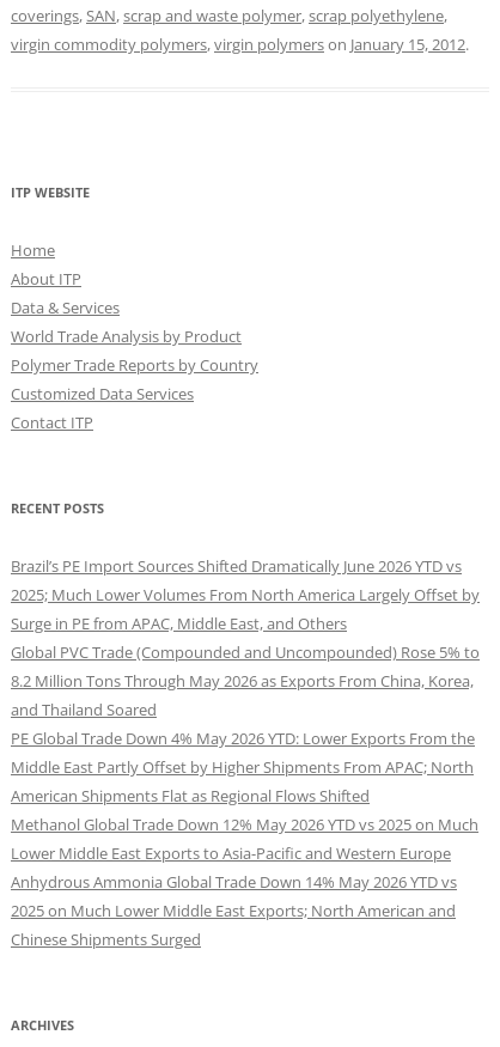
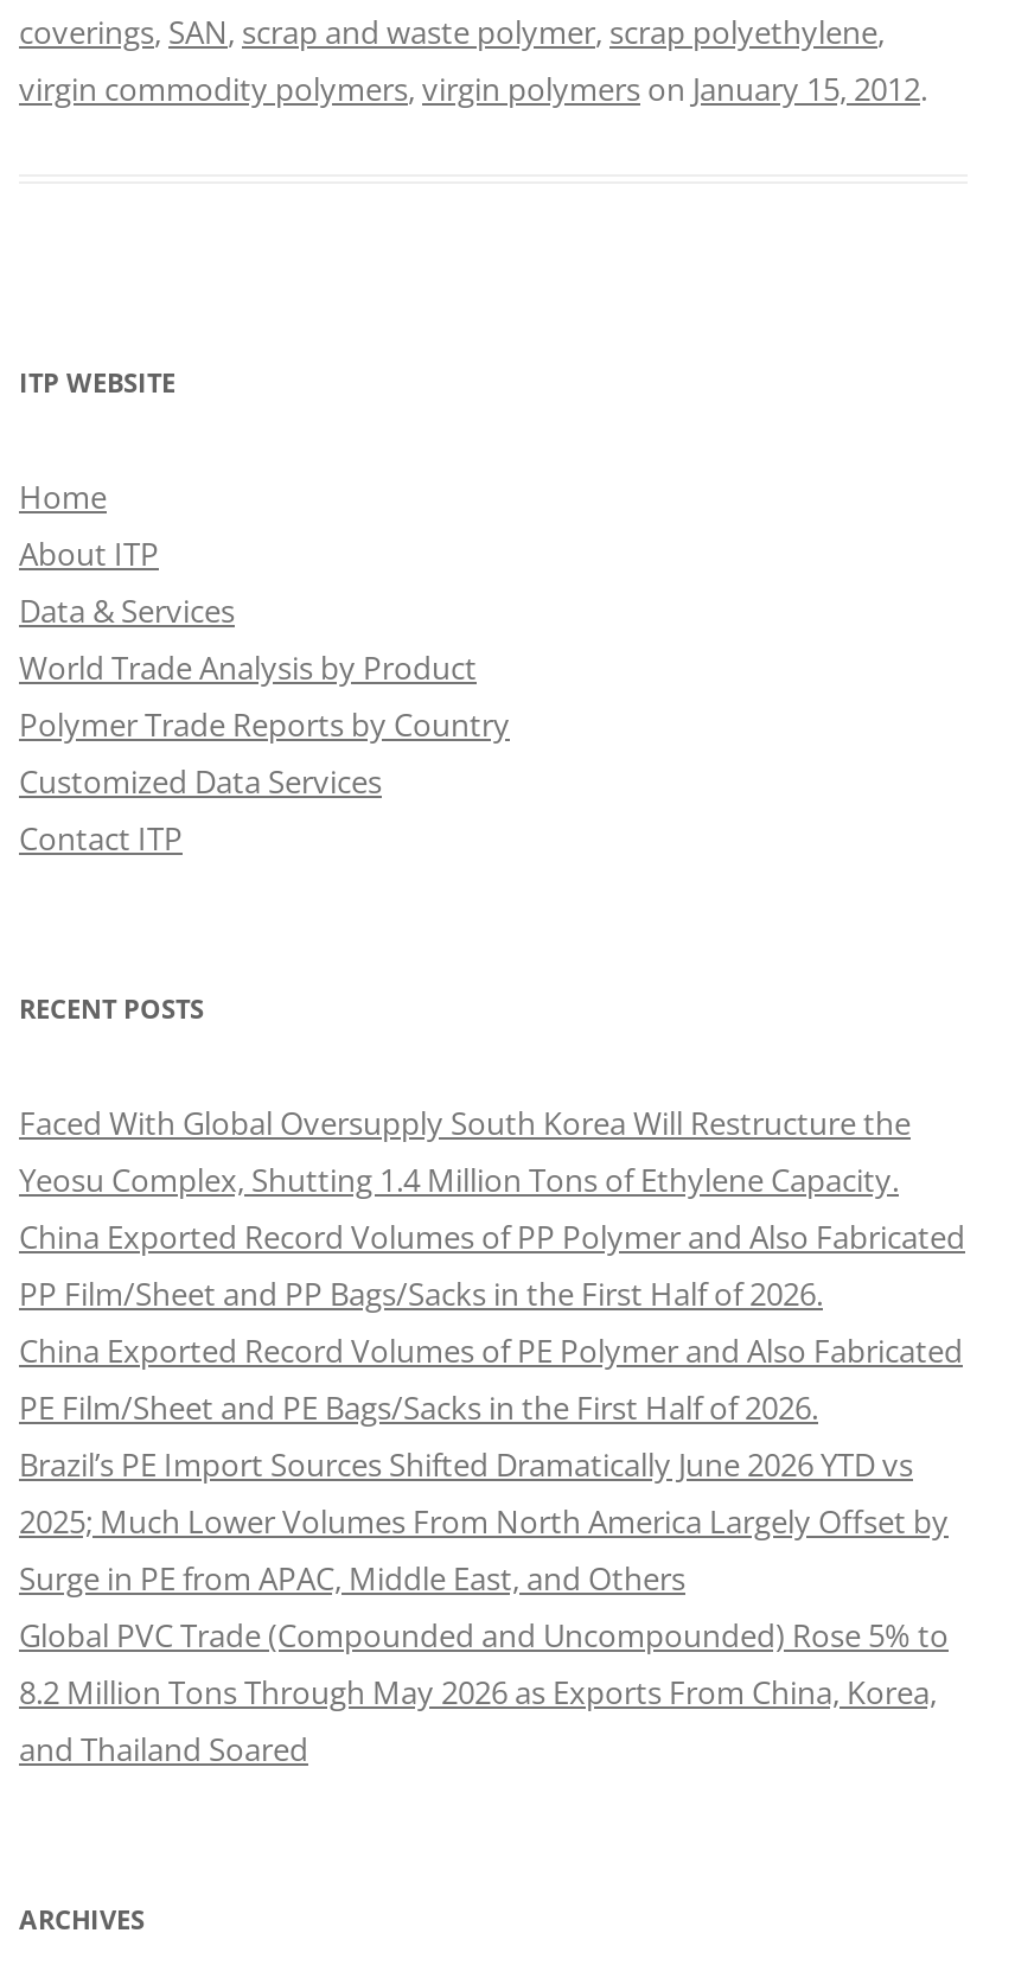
+ Faced With Global Oversupply South Korea Will Restructure the
+ Yeosu Complex, Shutting 1.4 Million Tons of Ethylene Capacity.
+ China Exported Record Volumes of PP Polymer and Also Fabricated
+ PP Film/Sheet and PP Bags/Sacks in the First Half of 2026.
+ China Exported Record Volumes of PE Polymer and Also Fabricated
+ PE Film/Sheet and PE Bags/Sacks in the First Half of 2026.

moved down: Brazil’s PE Import Sources Shifted Dramatically June 2026 YTD vs | 2025; Much Lower Volumes From North America Largely Offset by | Surge in PE from APAC, Middle East, and Others | Global PVC Trade (Compounded and Uncompounded) Rose 5% to | 8.2 Million Tons Through May 2026 as Exports From China, Korea, | and Thailand Soared

- PE Global Trade Down 4% May 2026 YTD: Lower Exports From the
- Middle East Partly Offset by Higher Shipments From APAC; North
- American Shipments Flat as Regional Flows Shifted
- Methanol Global Trade Down 12% May 2026 YTD vs 2025 on Much
- Lower Middle East Exports to Asia-Pacific and Western Europe
- Anhydrous Ammonia Global Trade Down 14% May 2026 YTD vs
- 2025 on Much Lower Middle East Exports; North American and
- Chinese Shipments Surged
